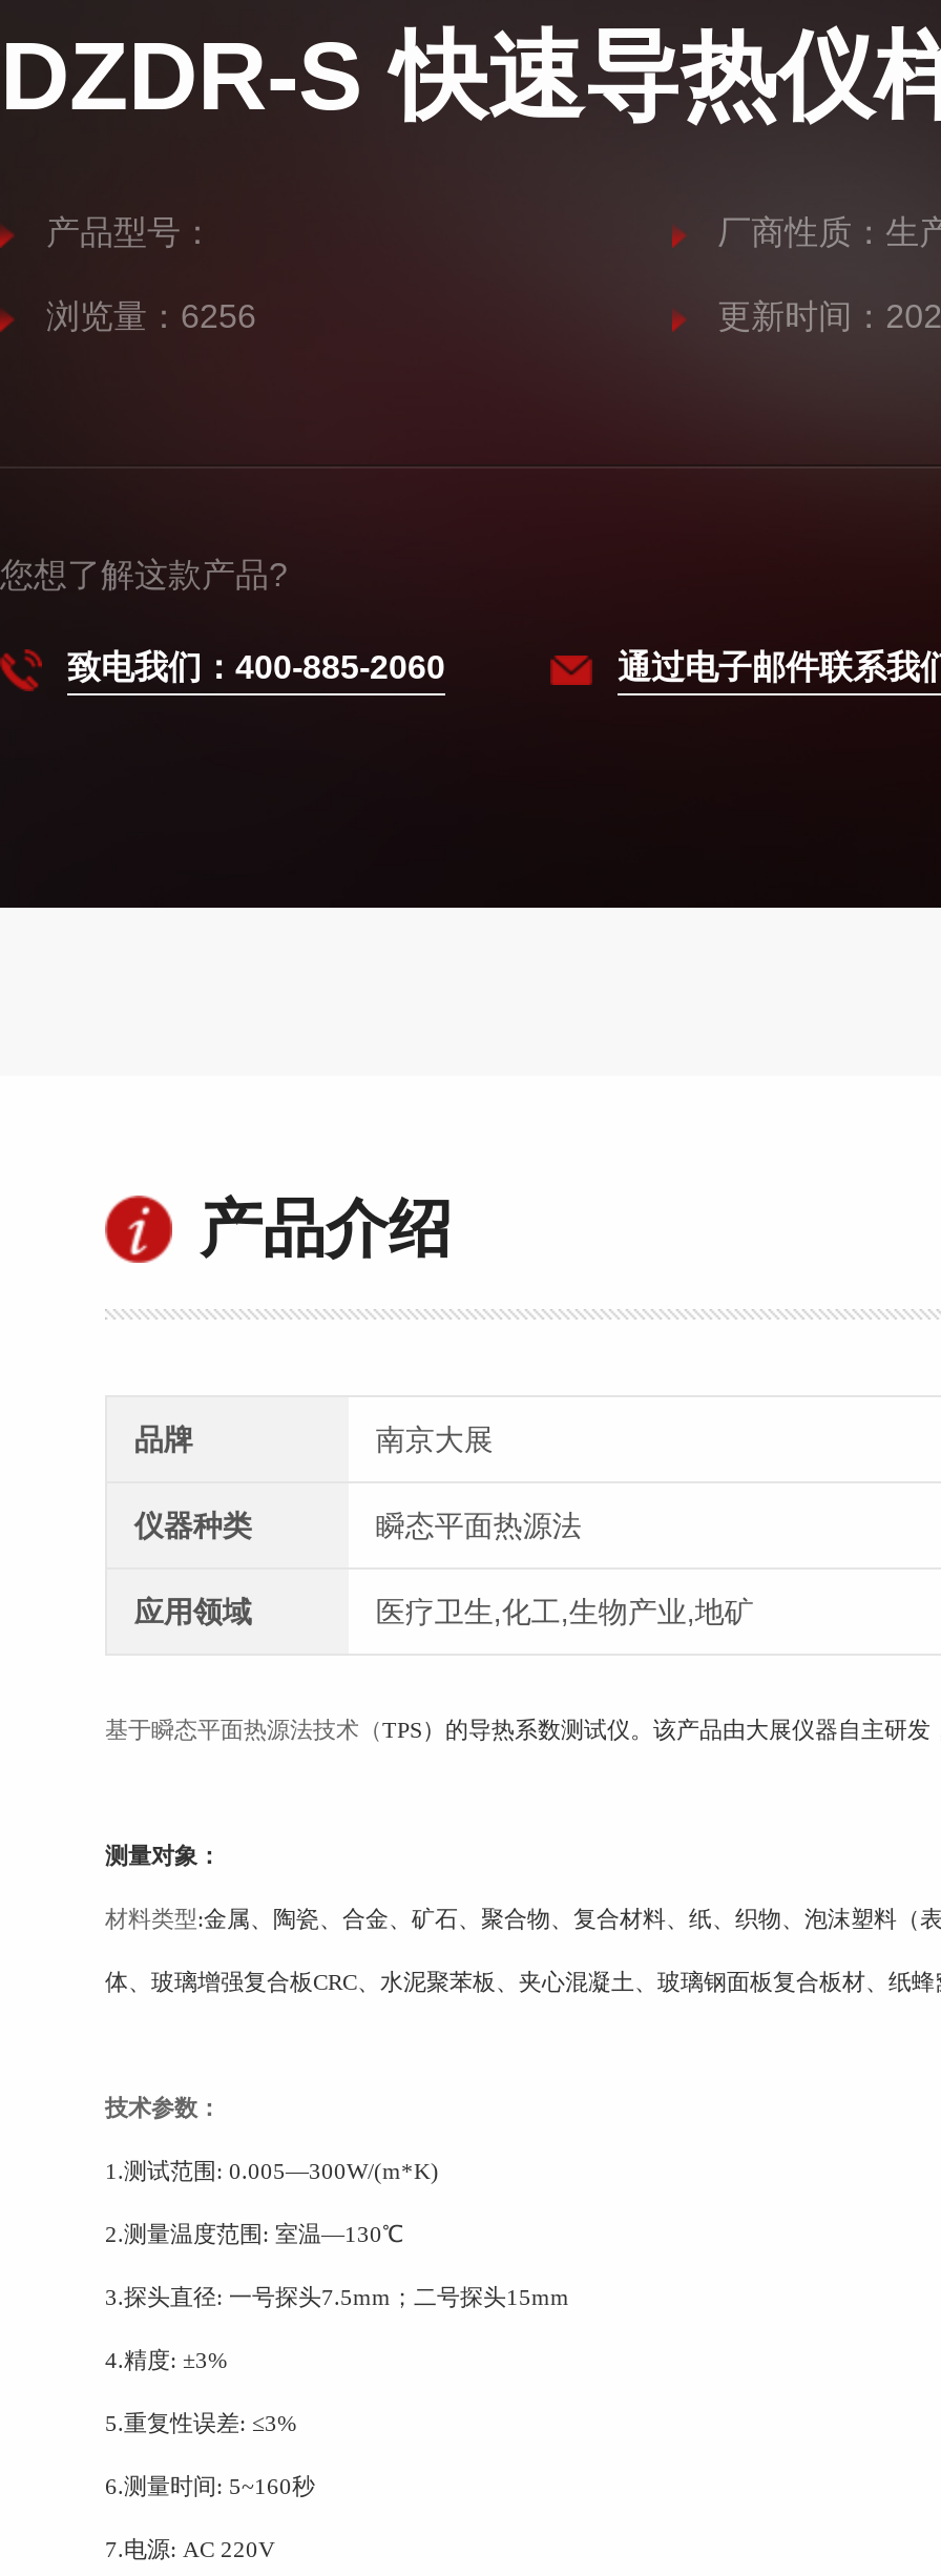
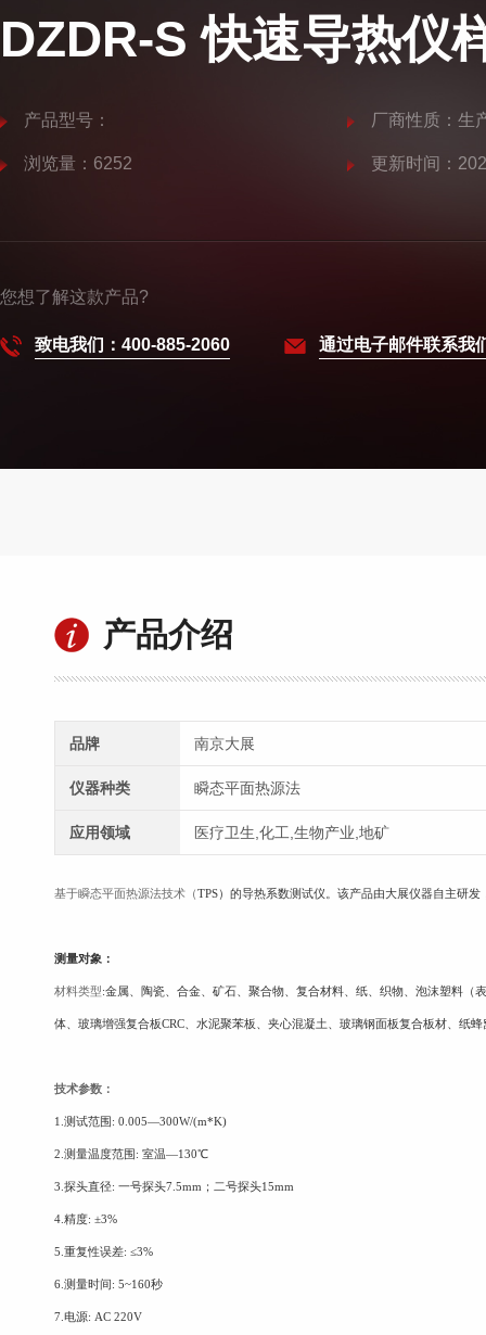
- 浏览量：6256
+ 浏览量：6252
